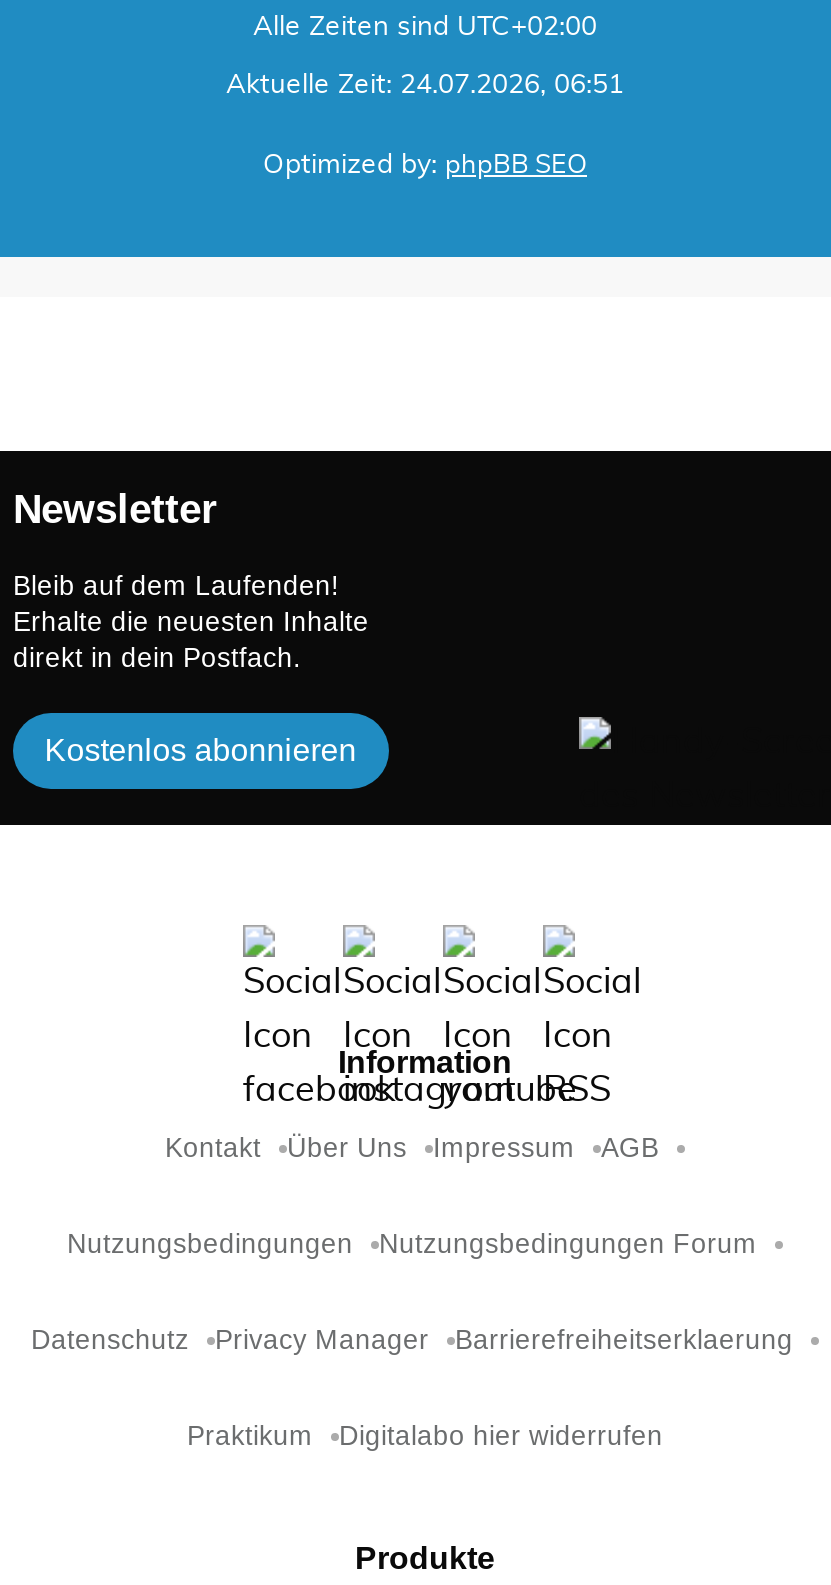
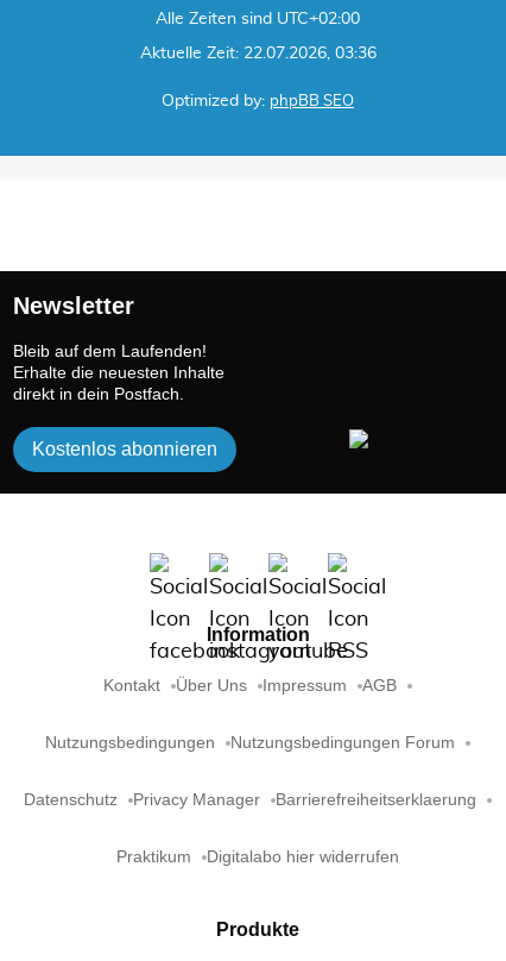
- Aktuelle Zeit: 24.07.2026, 06:51
+ Aktuelle Zeit: 22.07.2026, 03:36
